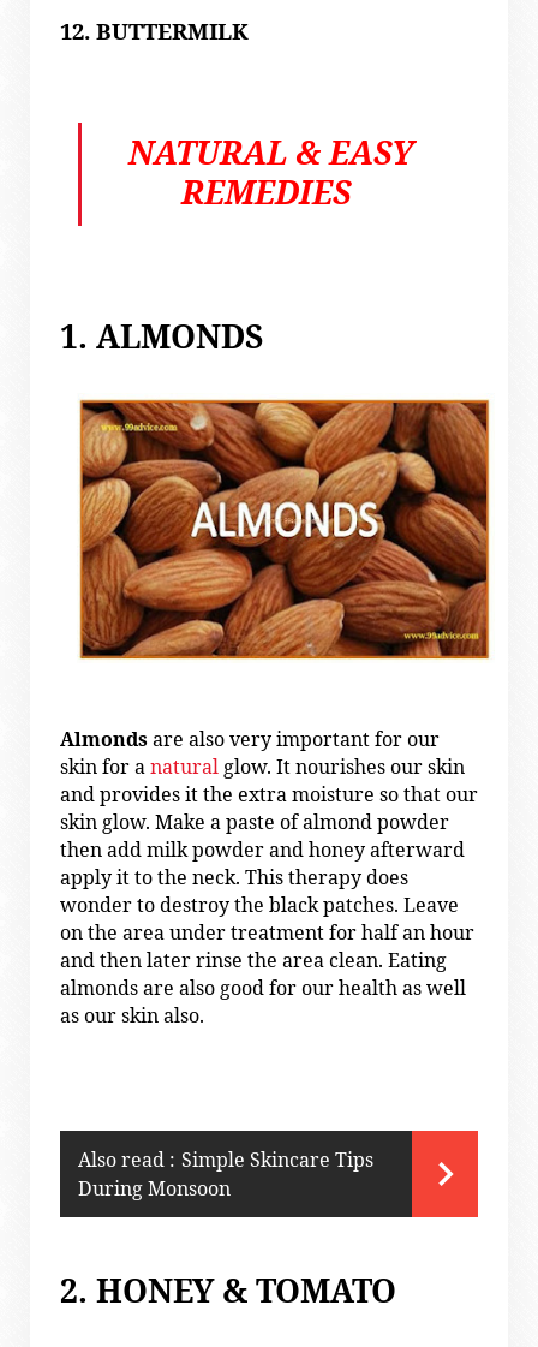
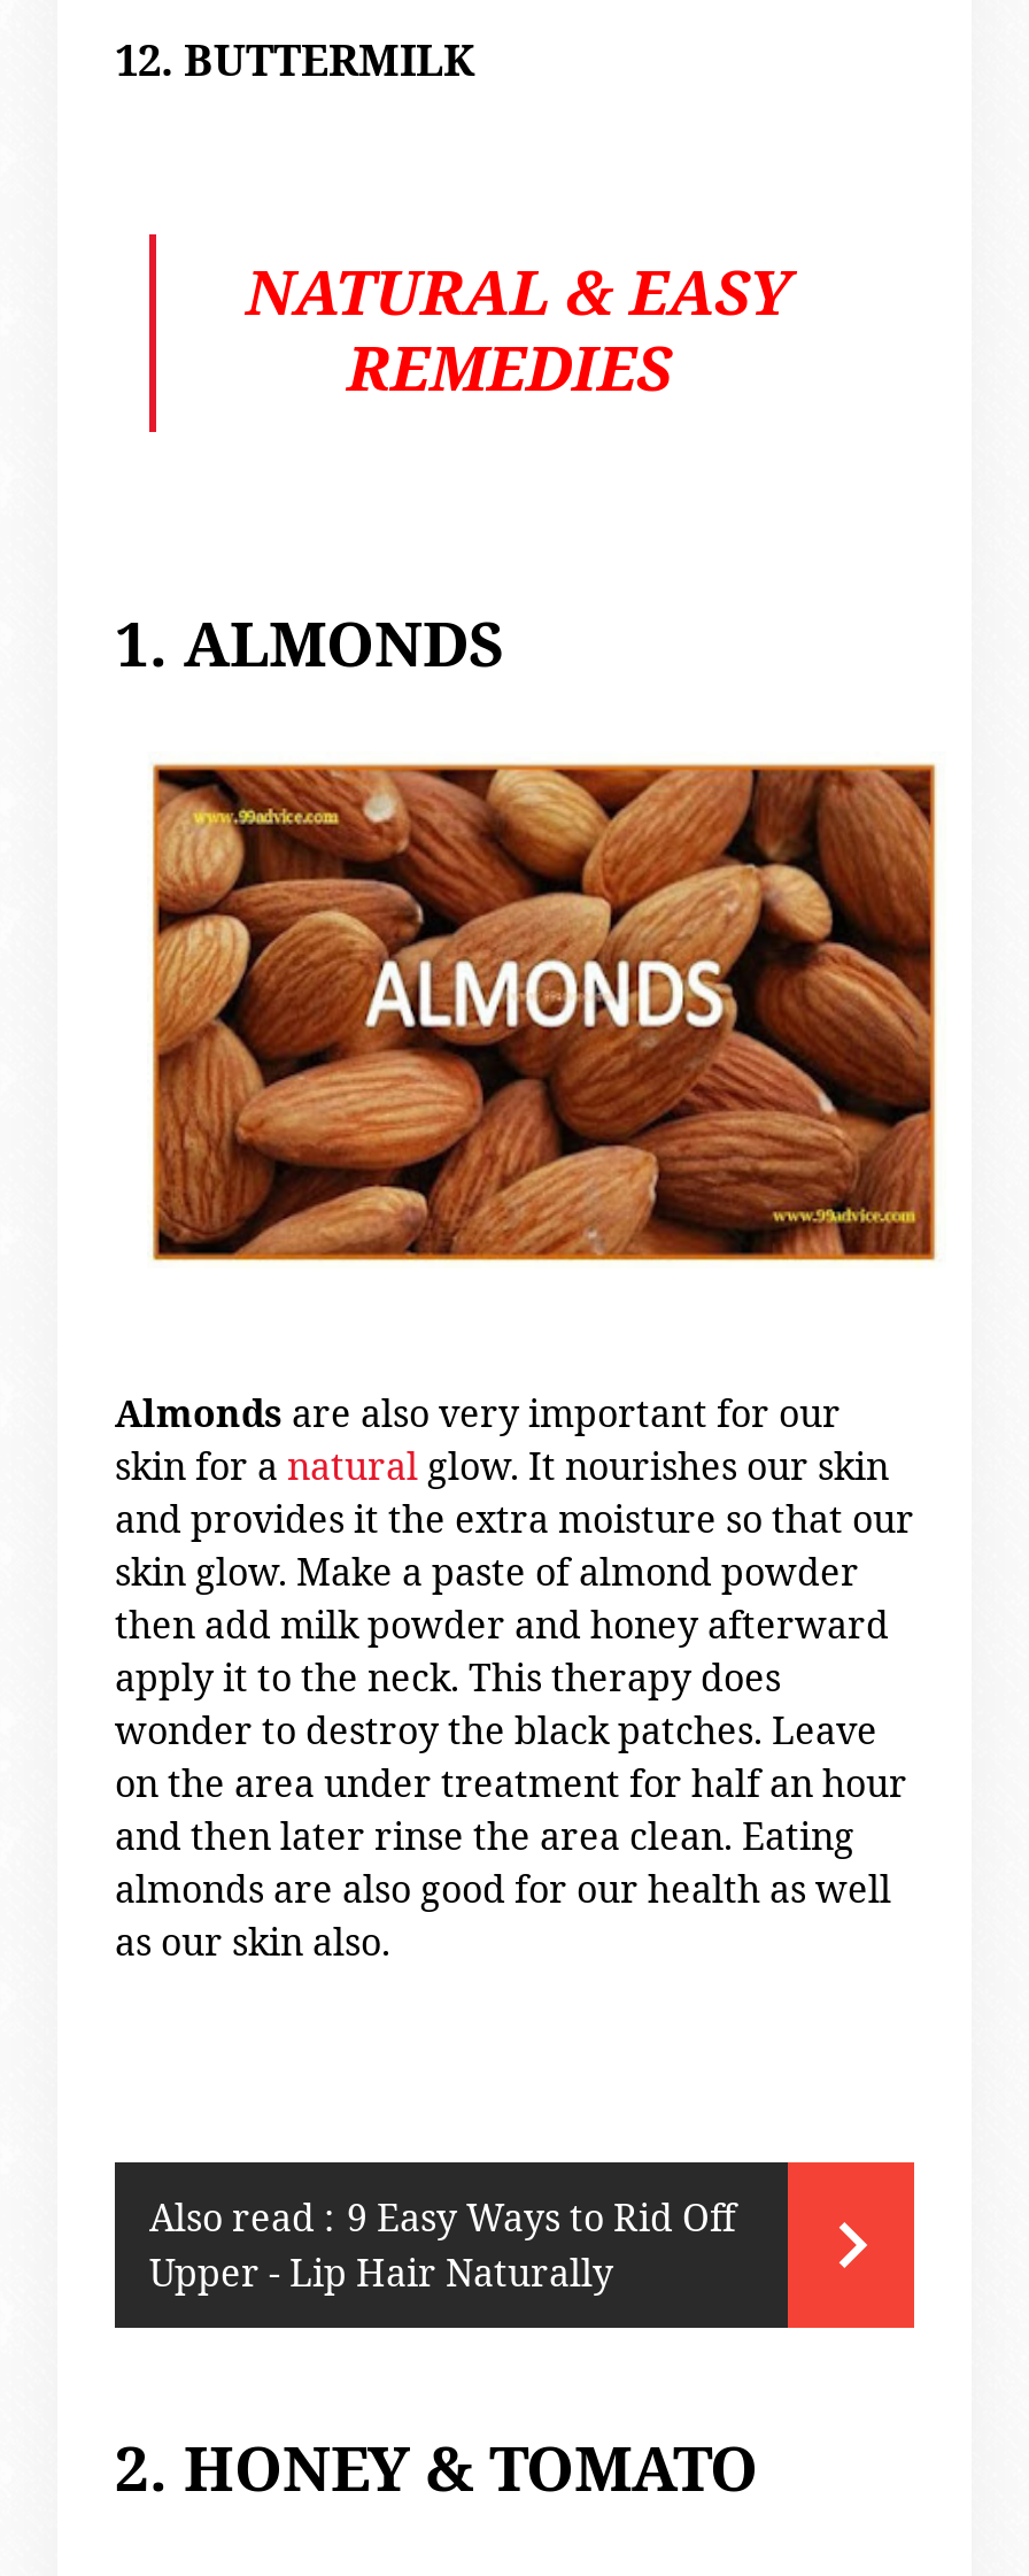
- Also read : Simple Skincare Tips
- During Monsoon
+ Also read : 9 Easy Ways to Rid Off
+ Upper - Lip Hair Naturally
